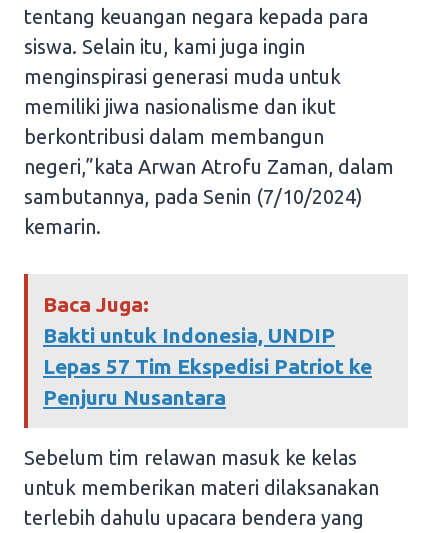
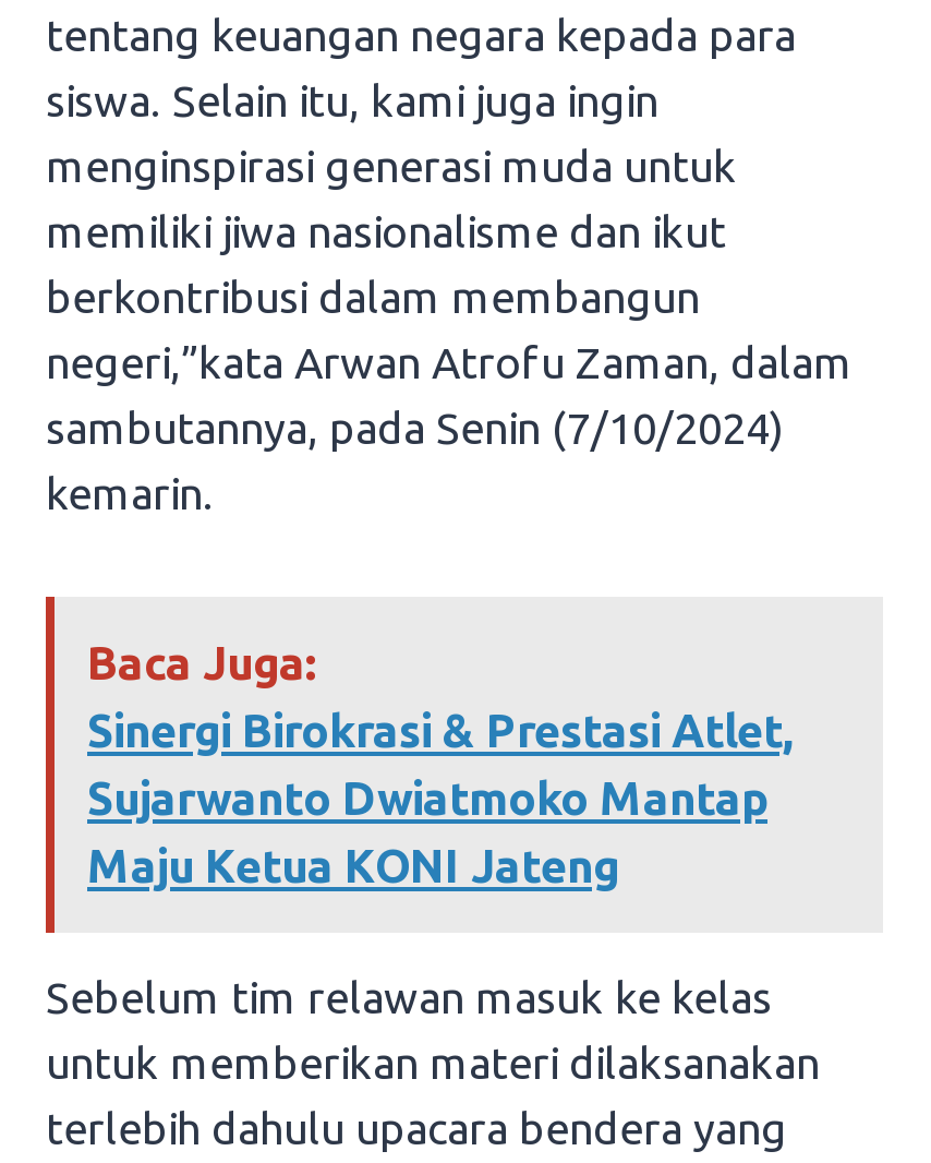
- Bakti untuk Indonesia, UNDIP
- Lepas 57 Tim Ekspedisi Patriot ke
- Penjuru Nusantara
+ Sinergi Birokrasi & Prestasi Atlet,
+ Sujarwanto Dwiatmoko Mantap
+ Maju Ketua KONI Jateng
